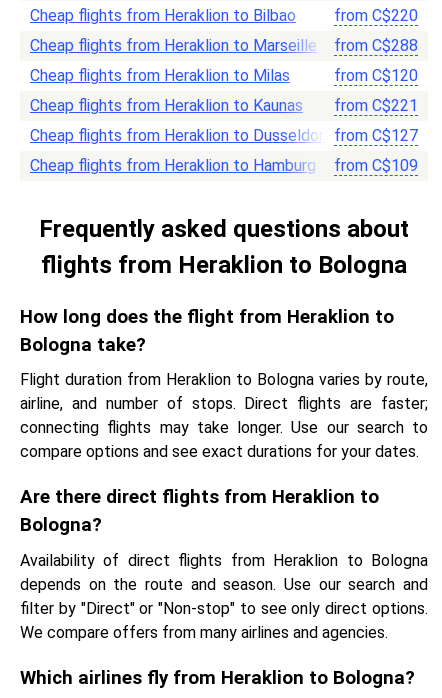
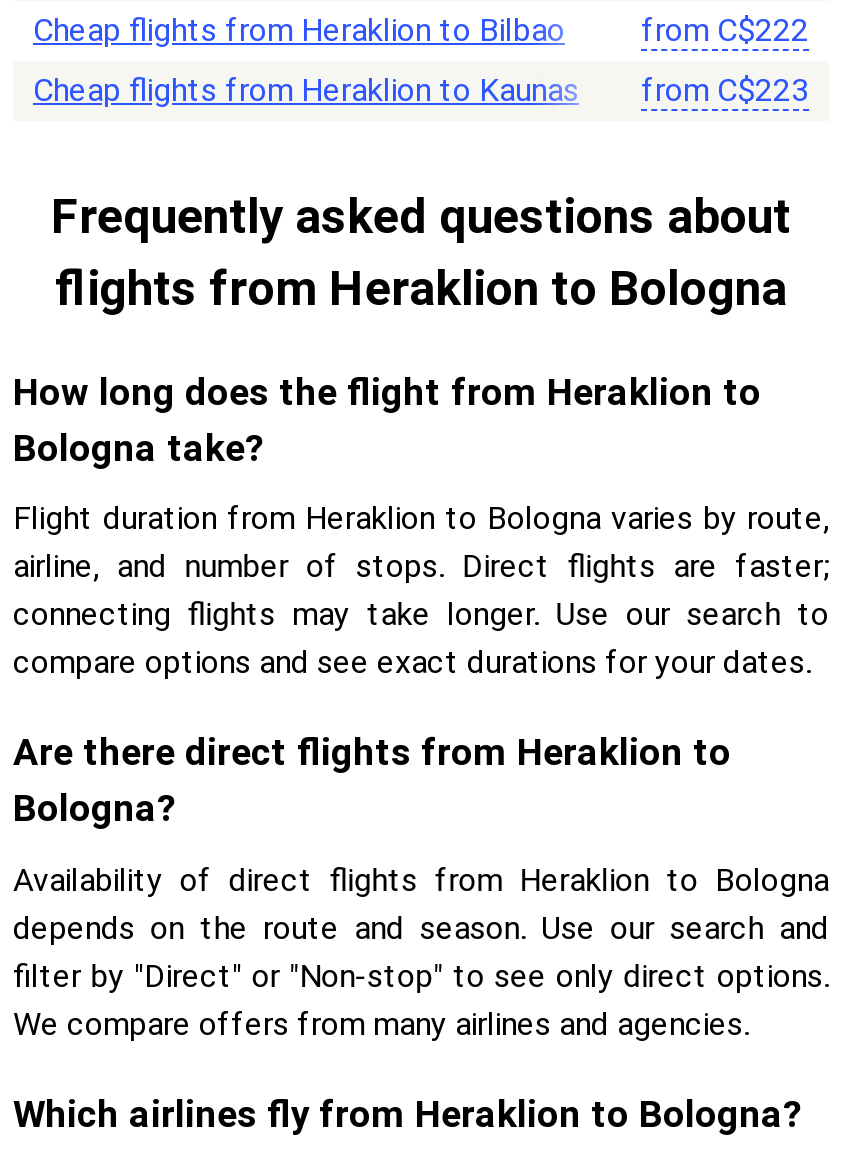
- from C$220
- Cheap flights from Heraklion to Marseille
- from C$288
- Cheap flights from Heraklion to Milas
- from C$120
+ from C$222

- from C$221
- Cheap flights from Heraklion to Dusseldorf from C$127
- Cheap flights from Heraklion to Hamburg
- from C$109
+ from C$223
